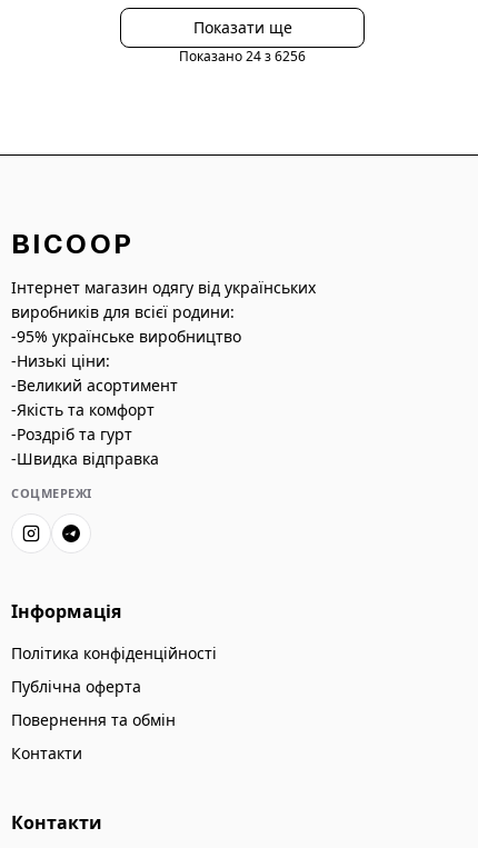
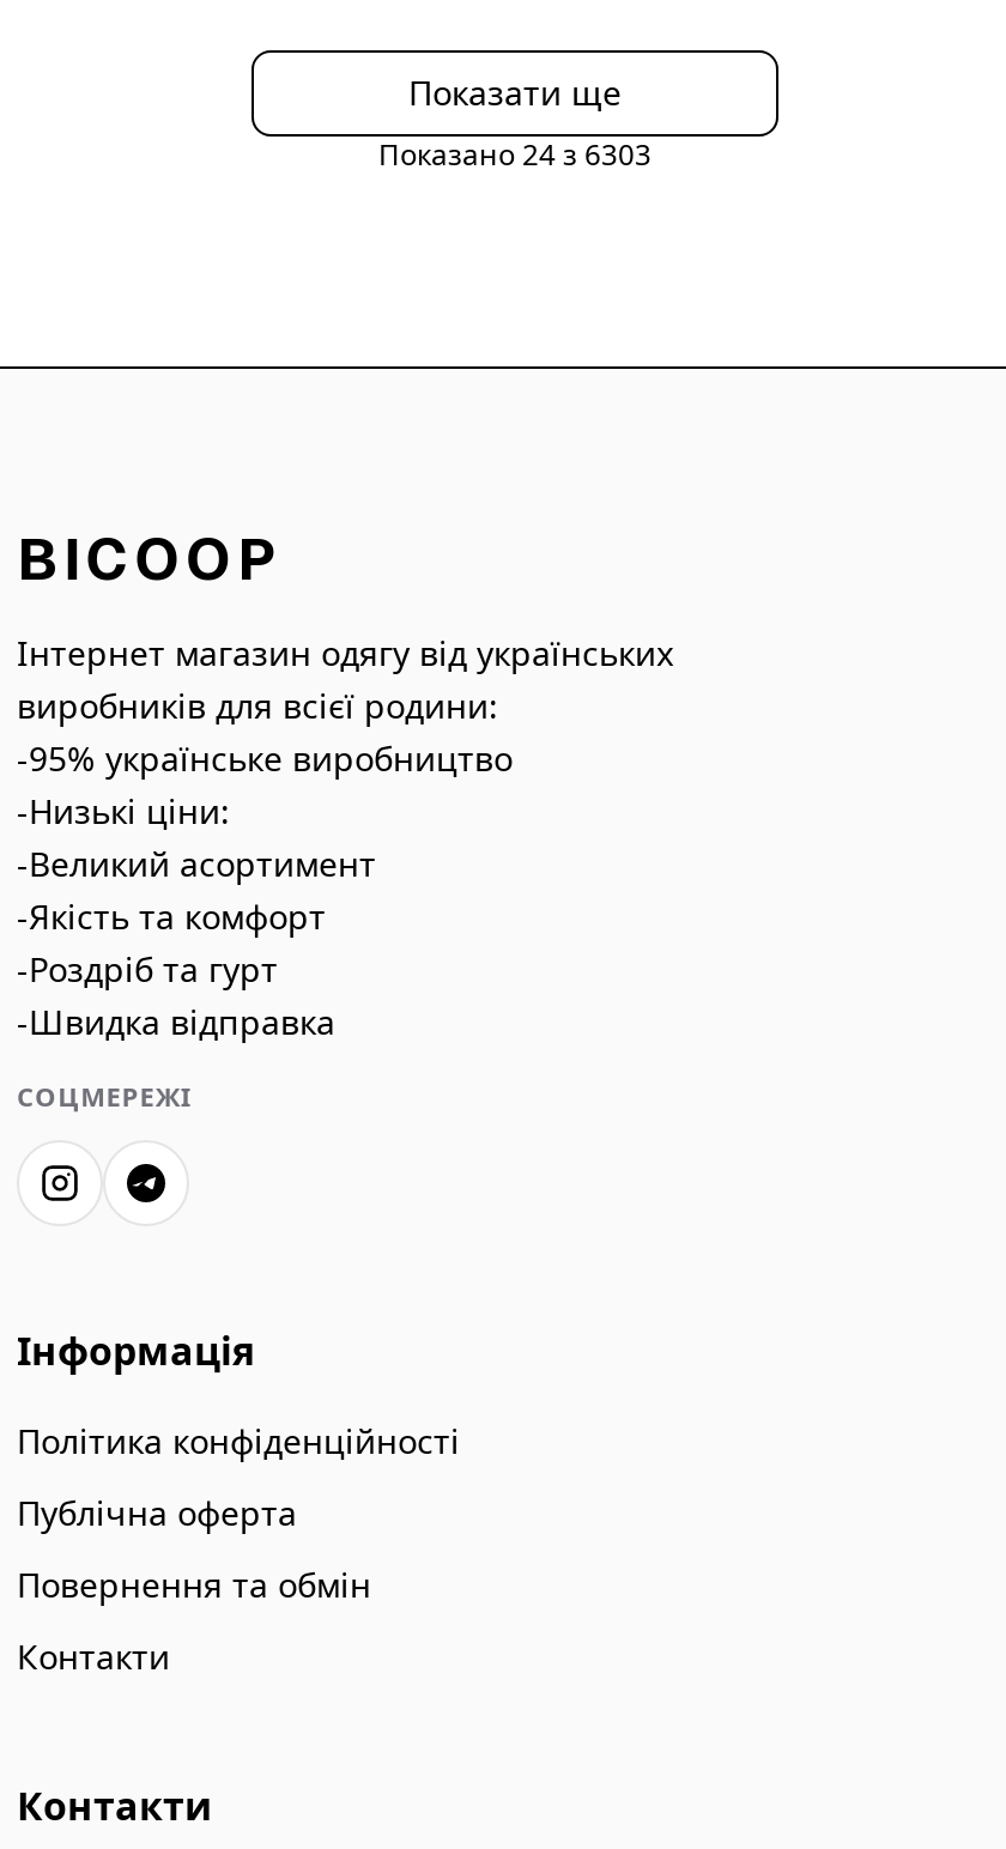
- Показано24з6256
+ Показано24з6303
